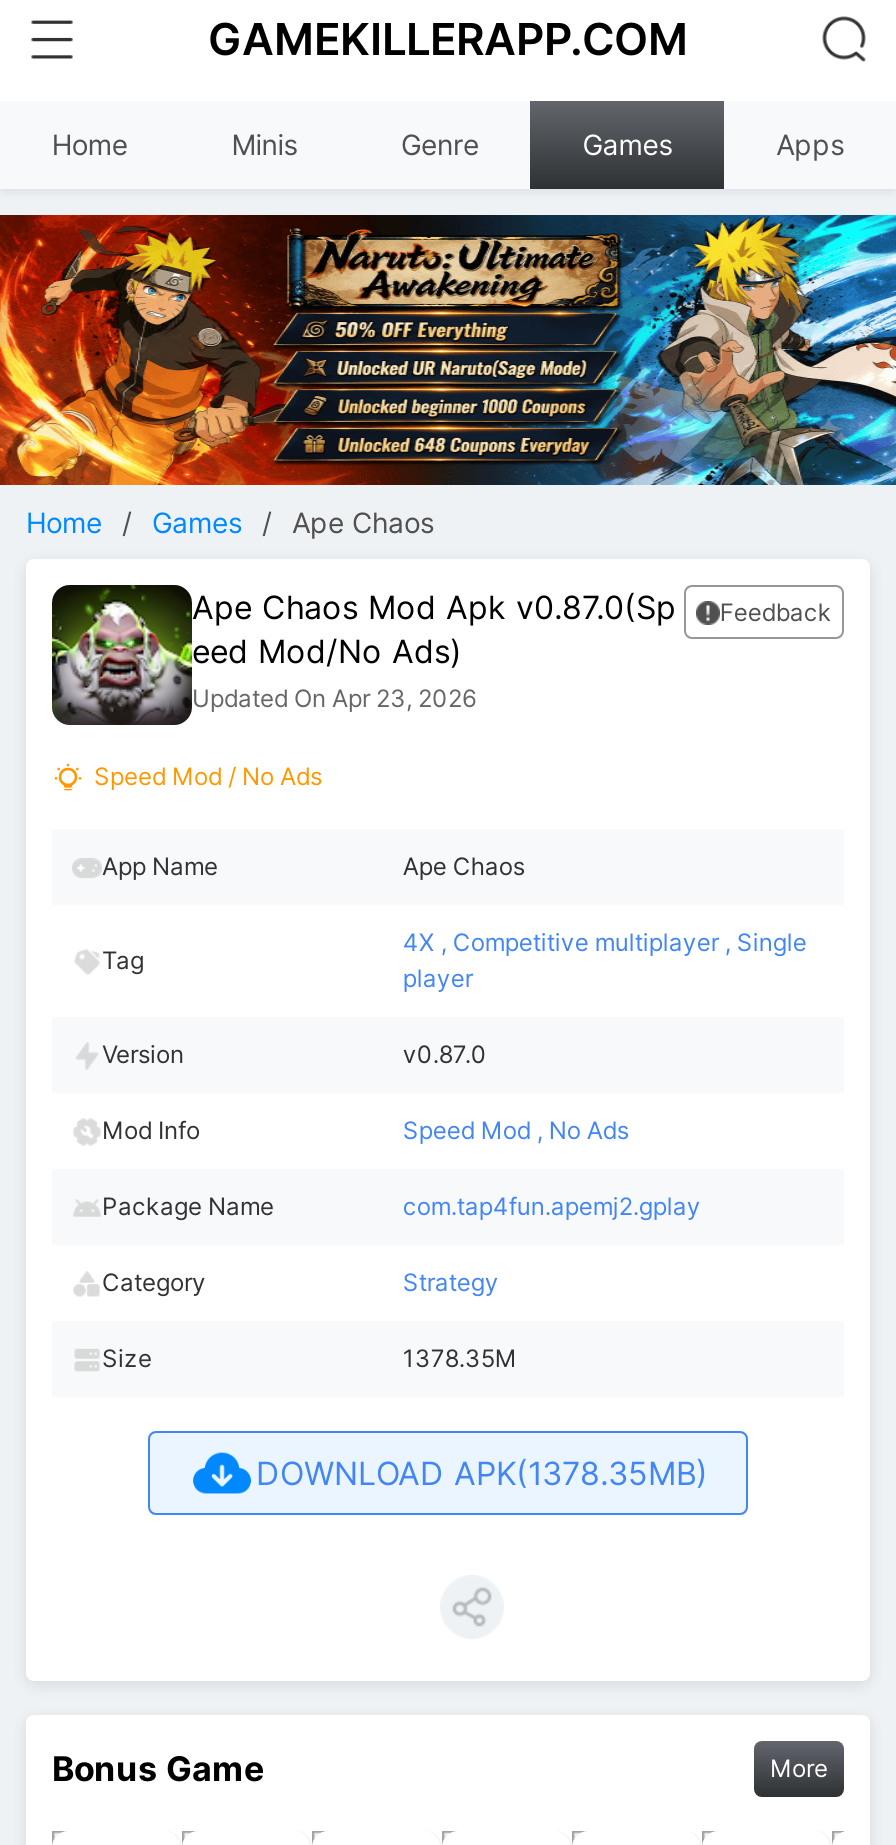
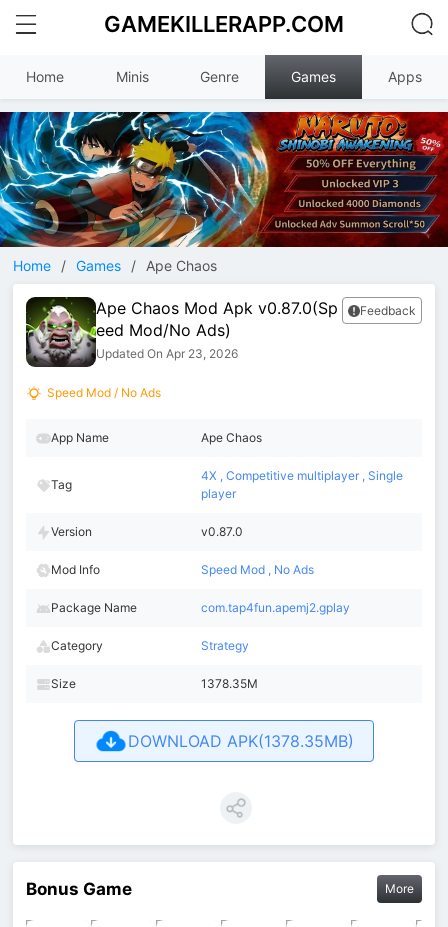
- [image]
+ [image]
